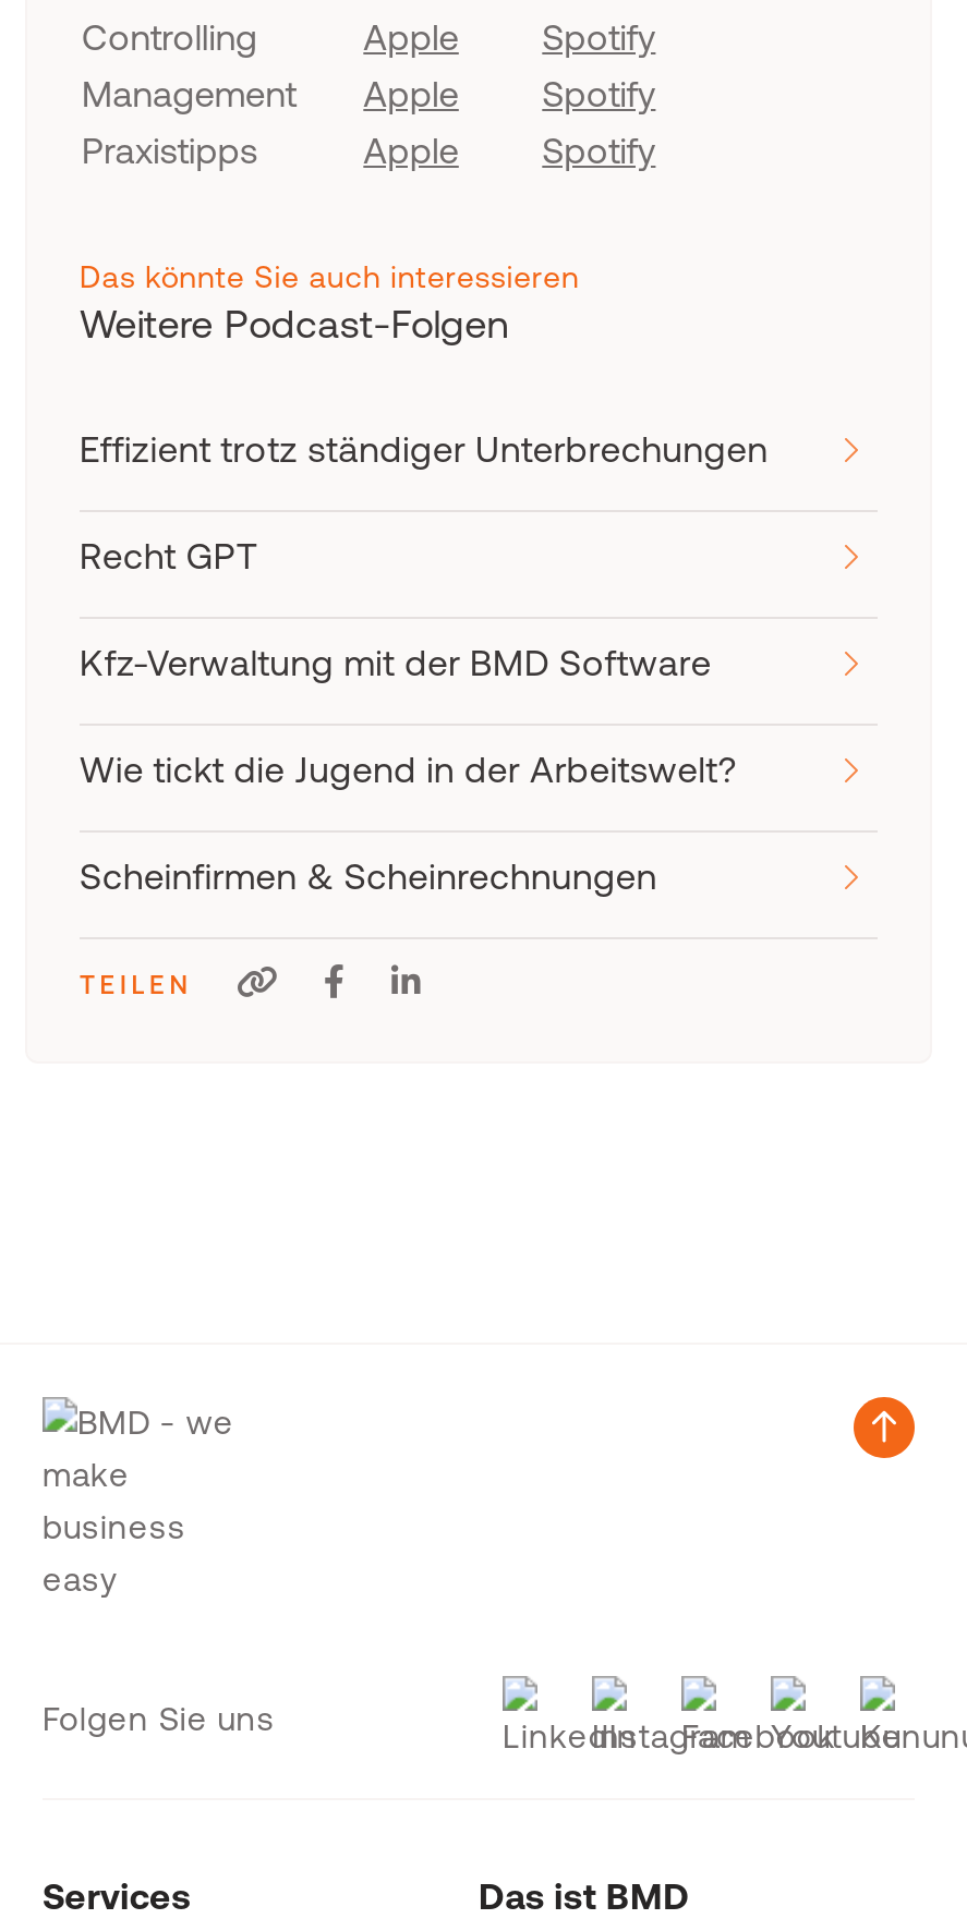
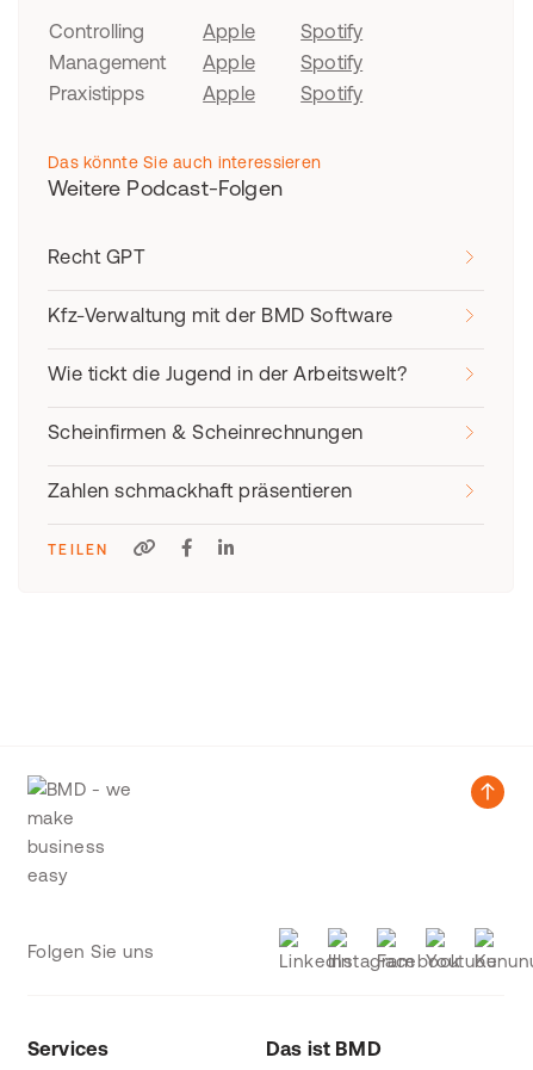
- Effizient trotz ständiger Unterbrechungen

moved up: Recht GPT | Kfz-Verwaltung mit der BMD Software | Wie tickt die Jugend in der Arbeitswelt? | Scheinfirmen & Scheinrechnungen

+ Zahlen schmackhaft präsentieren
